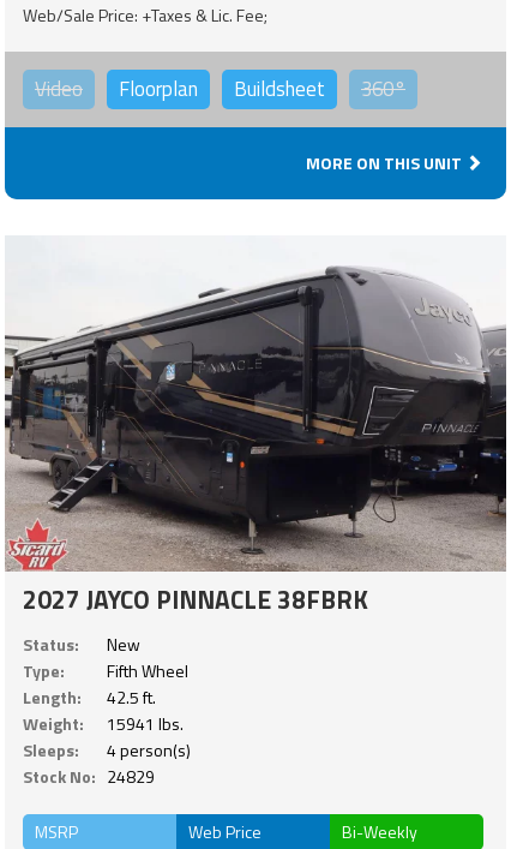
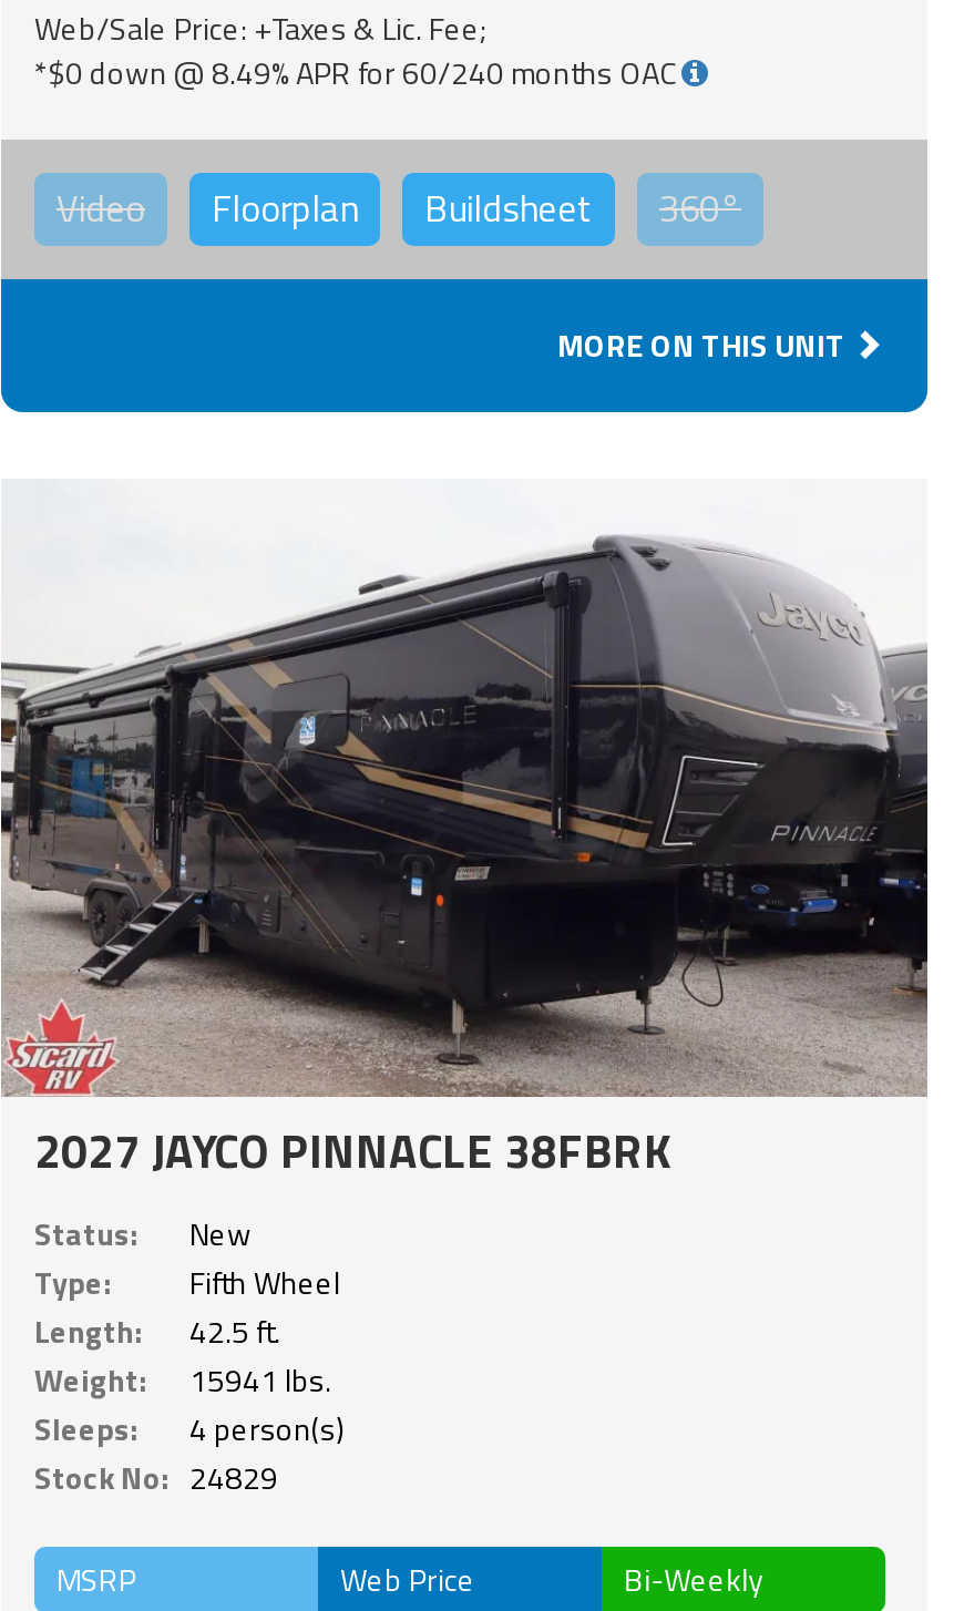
+ *$0 down @ 8.49% APR for 60/240 months OAC
